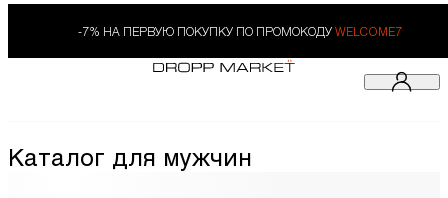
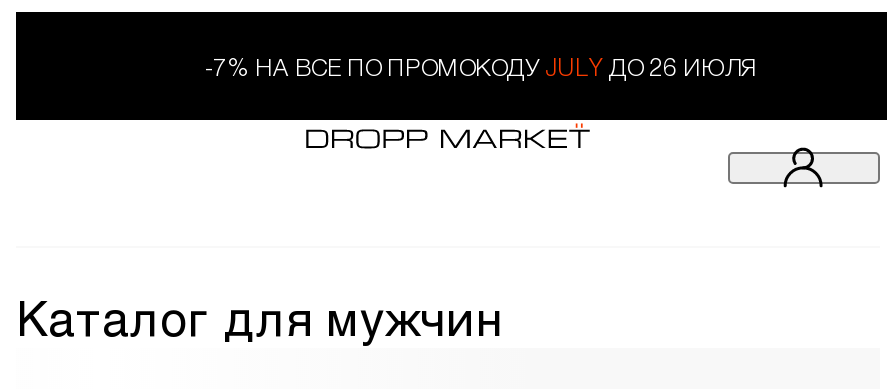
- -7% НА ПЕРВУЮ ПОКУПКУ ПО ПРОМОКОДУ WELCOME7
+ -7% НА ВСЕ ПО ПРОМОКОДУ JULY ДО 26 ИЮЛЯ
